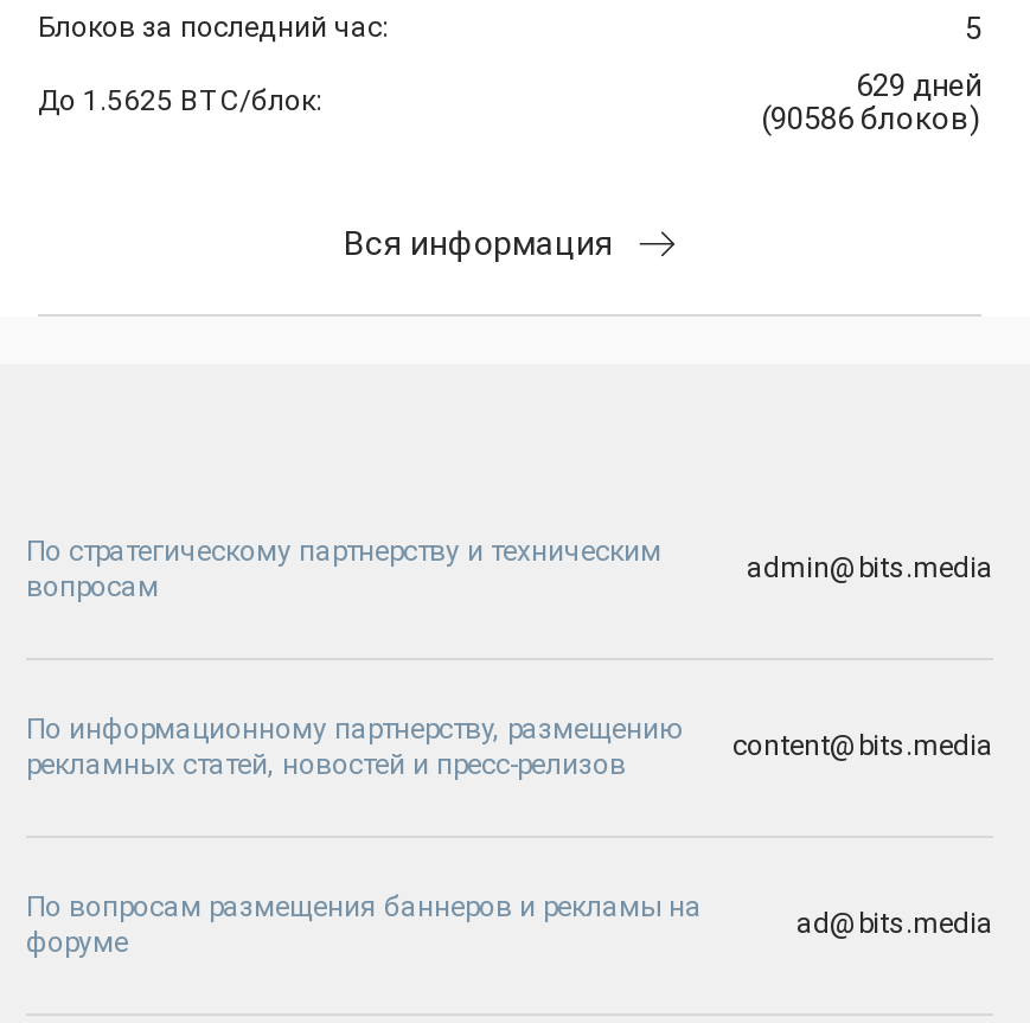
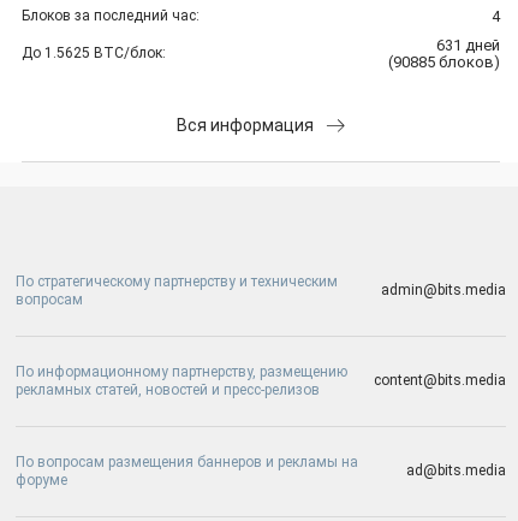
- 5
+ 4

- 629 дней
+ 631 дней

- (90586 блоков)
+ (90885 блоков)
